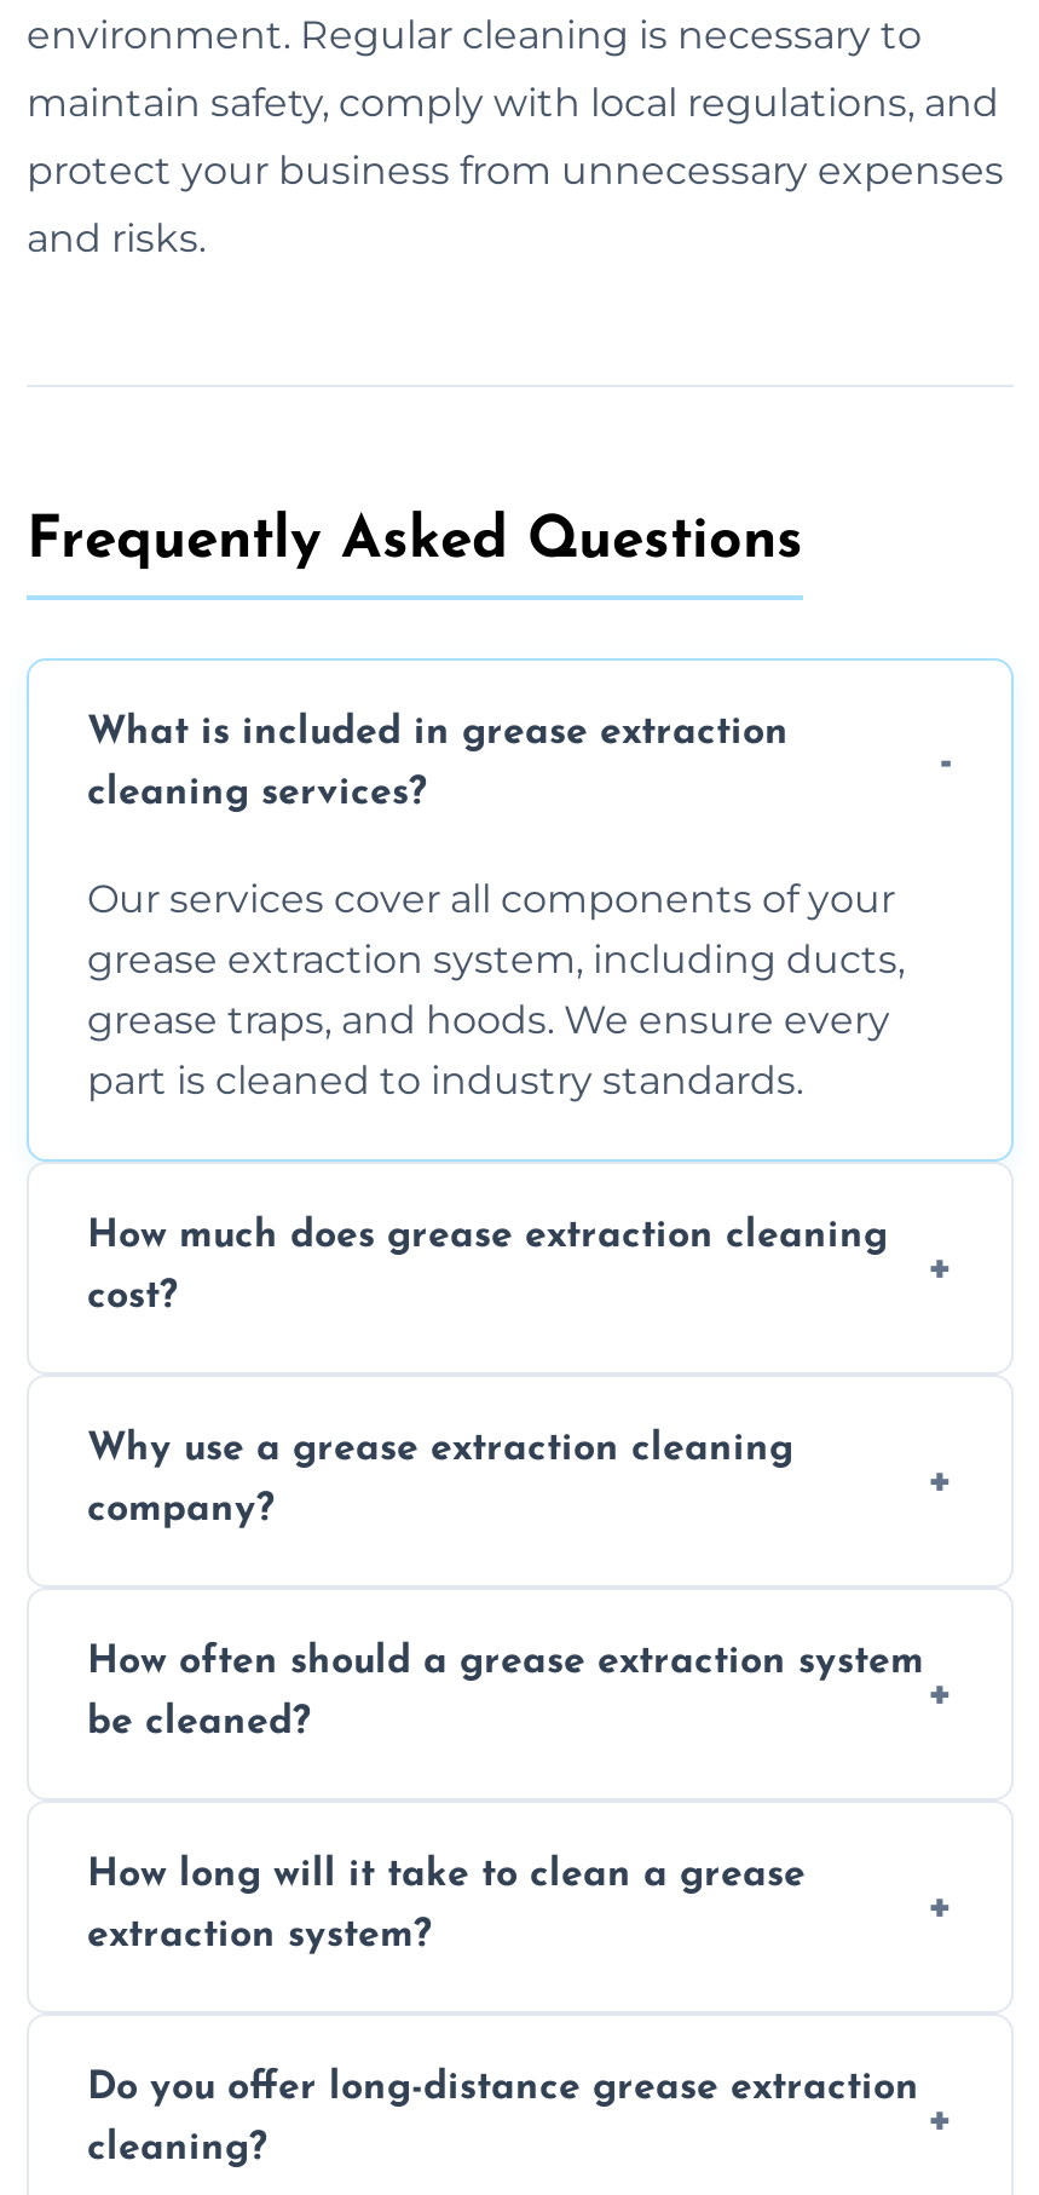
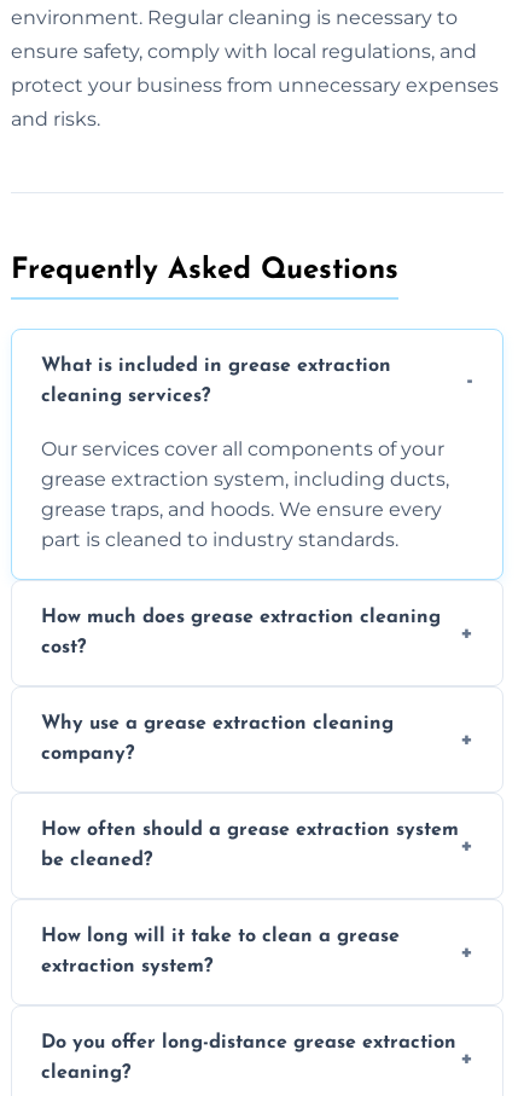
- maintain safety, comply with local regulations, and
+ ensure safety, comply with local regulations, and
